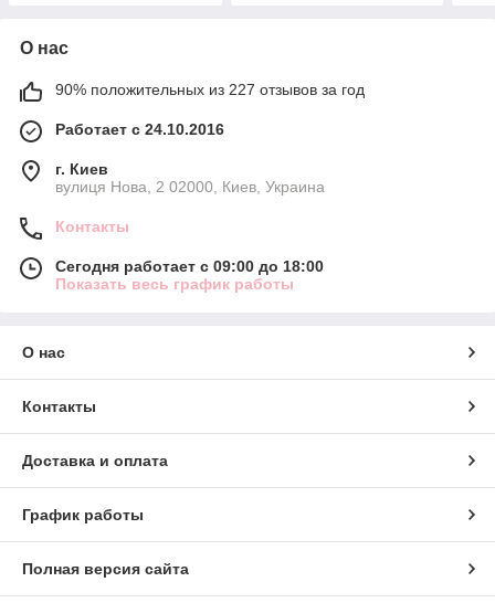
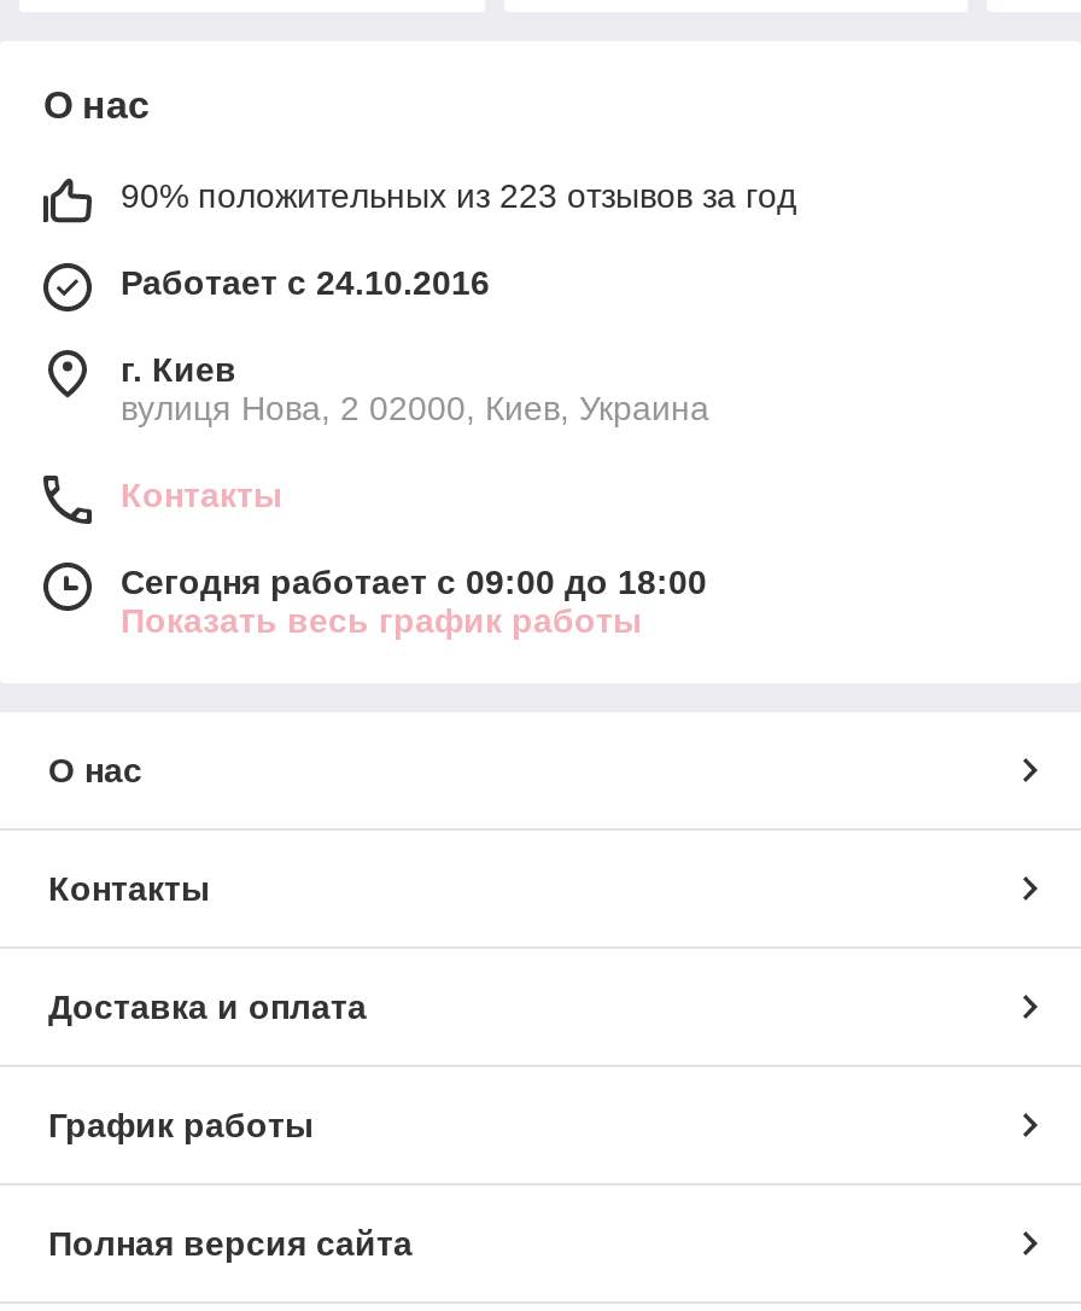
- 90% положительных из 227 отзывов за год
+ 90% положительных из 223 отзывов за год
